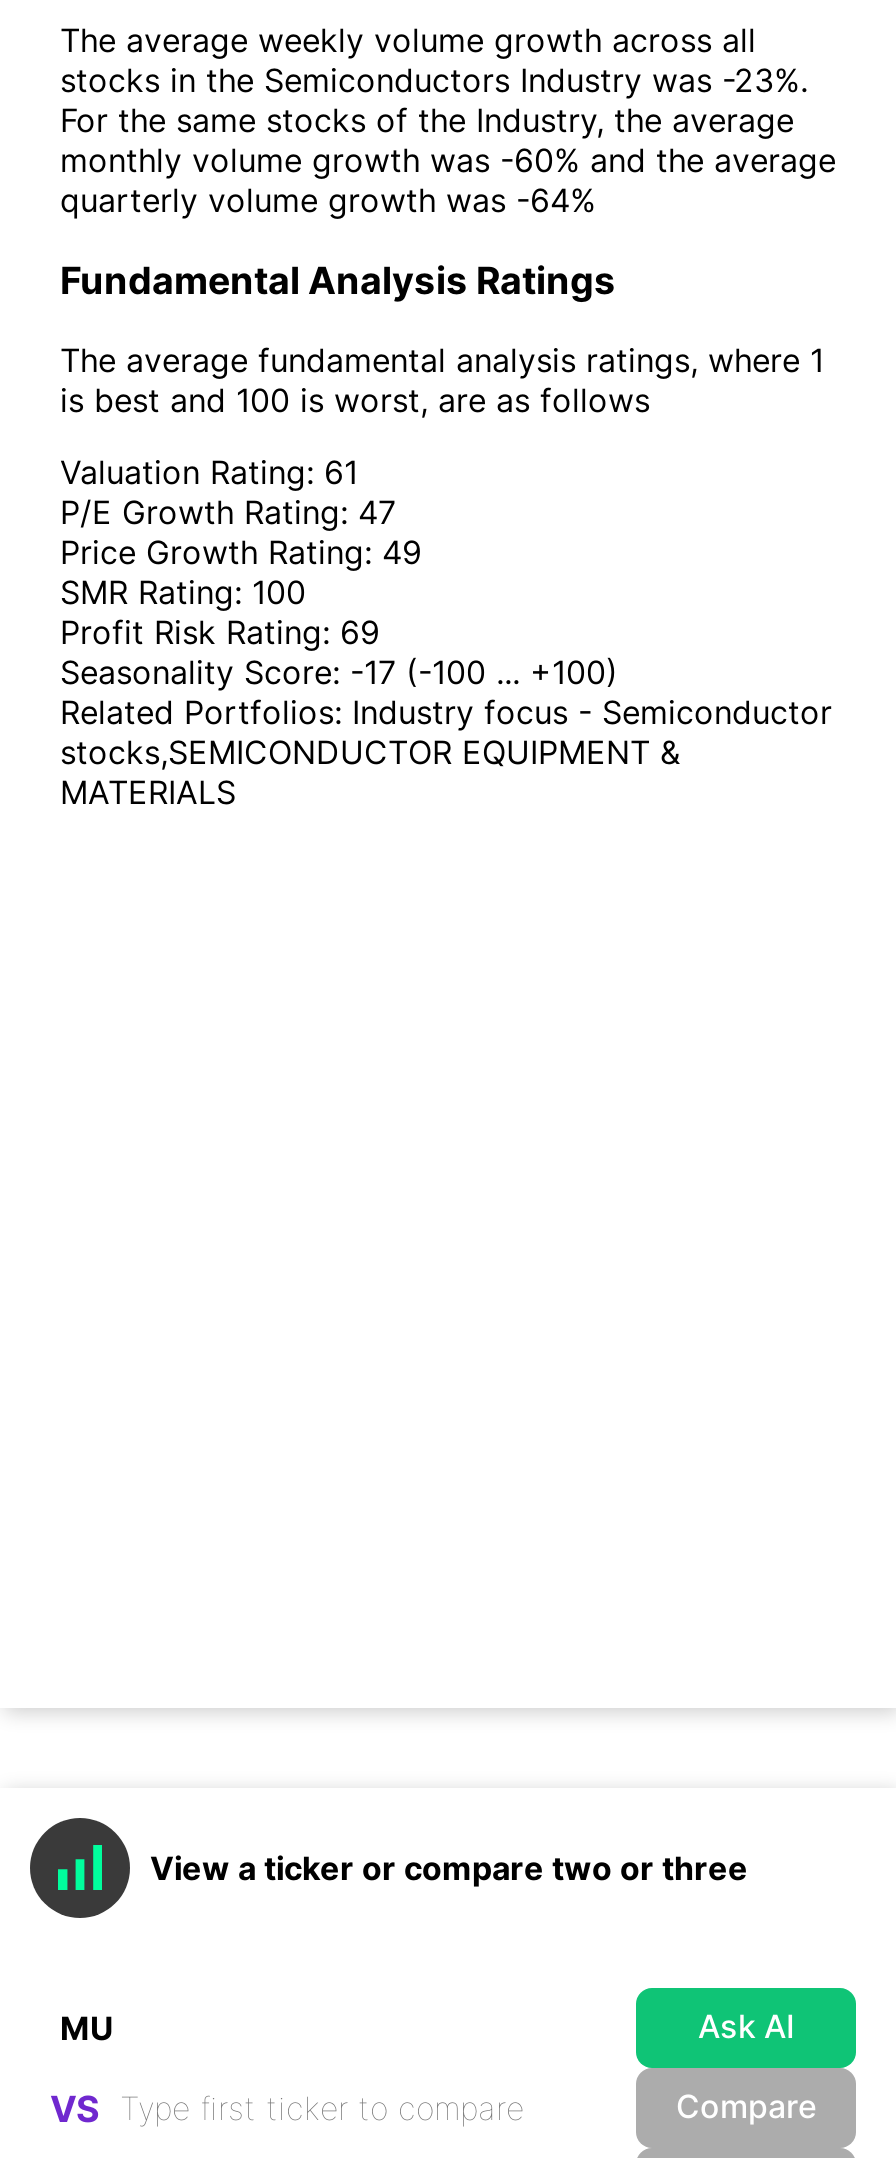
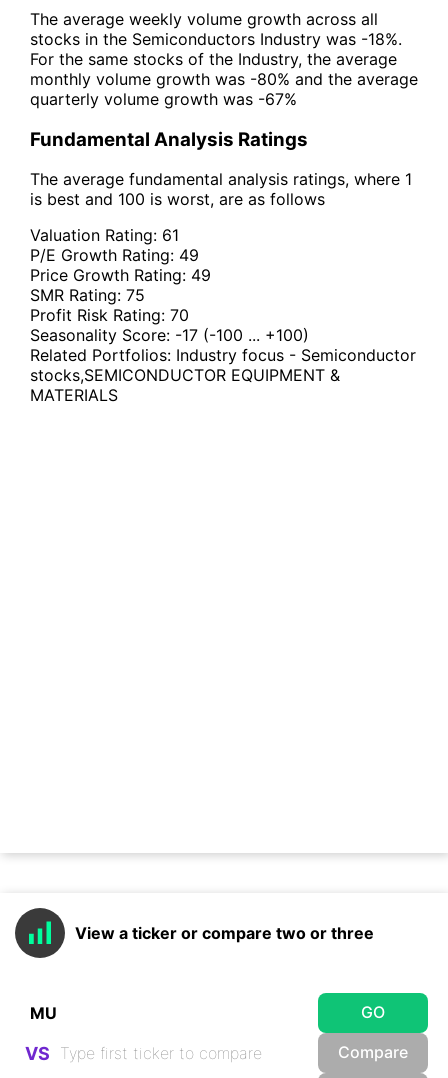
- stocks in the Semiconductors Industry was -23%.
+ stocks in the Semiconductors Industry was -18%.

- monthly volume growth was -60% and the average
+ monthly volume growth was -80% and the average

- quarterly volume growth was -64%
+ quarterly volume growth was -67%

- P/E Growth Rating: 47
+ P/E Growth Rating: 49

- SMR Rating: 100
+ SMR Rating: 75

- Profit Risk Rating: 69
+ Profit Risk Rating: 70

- Ask AI
+ GO
